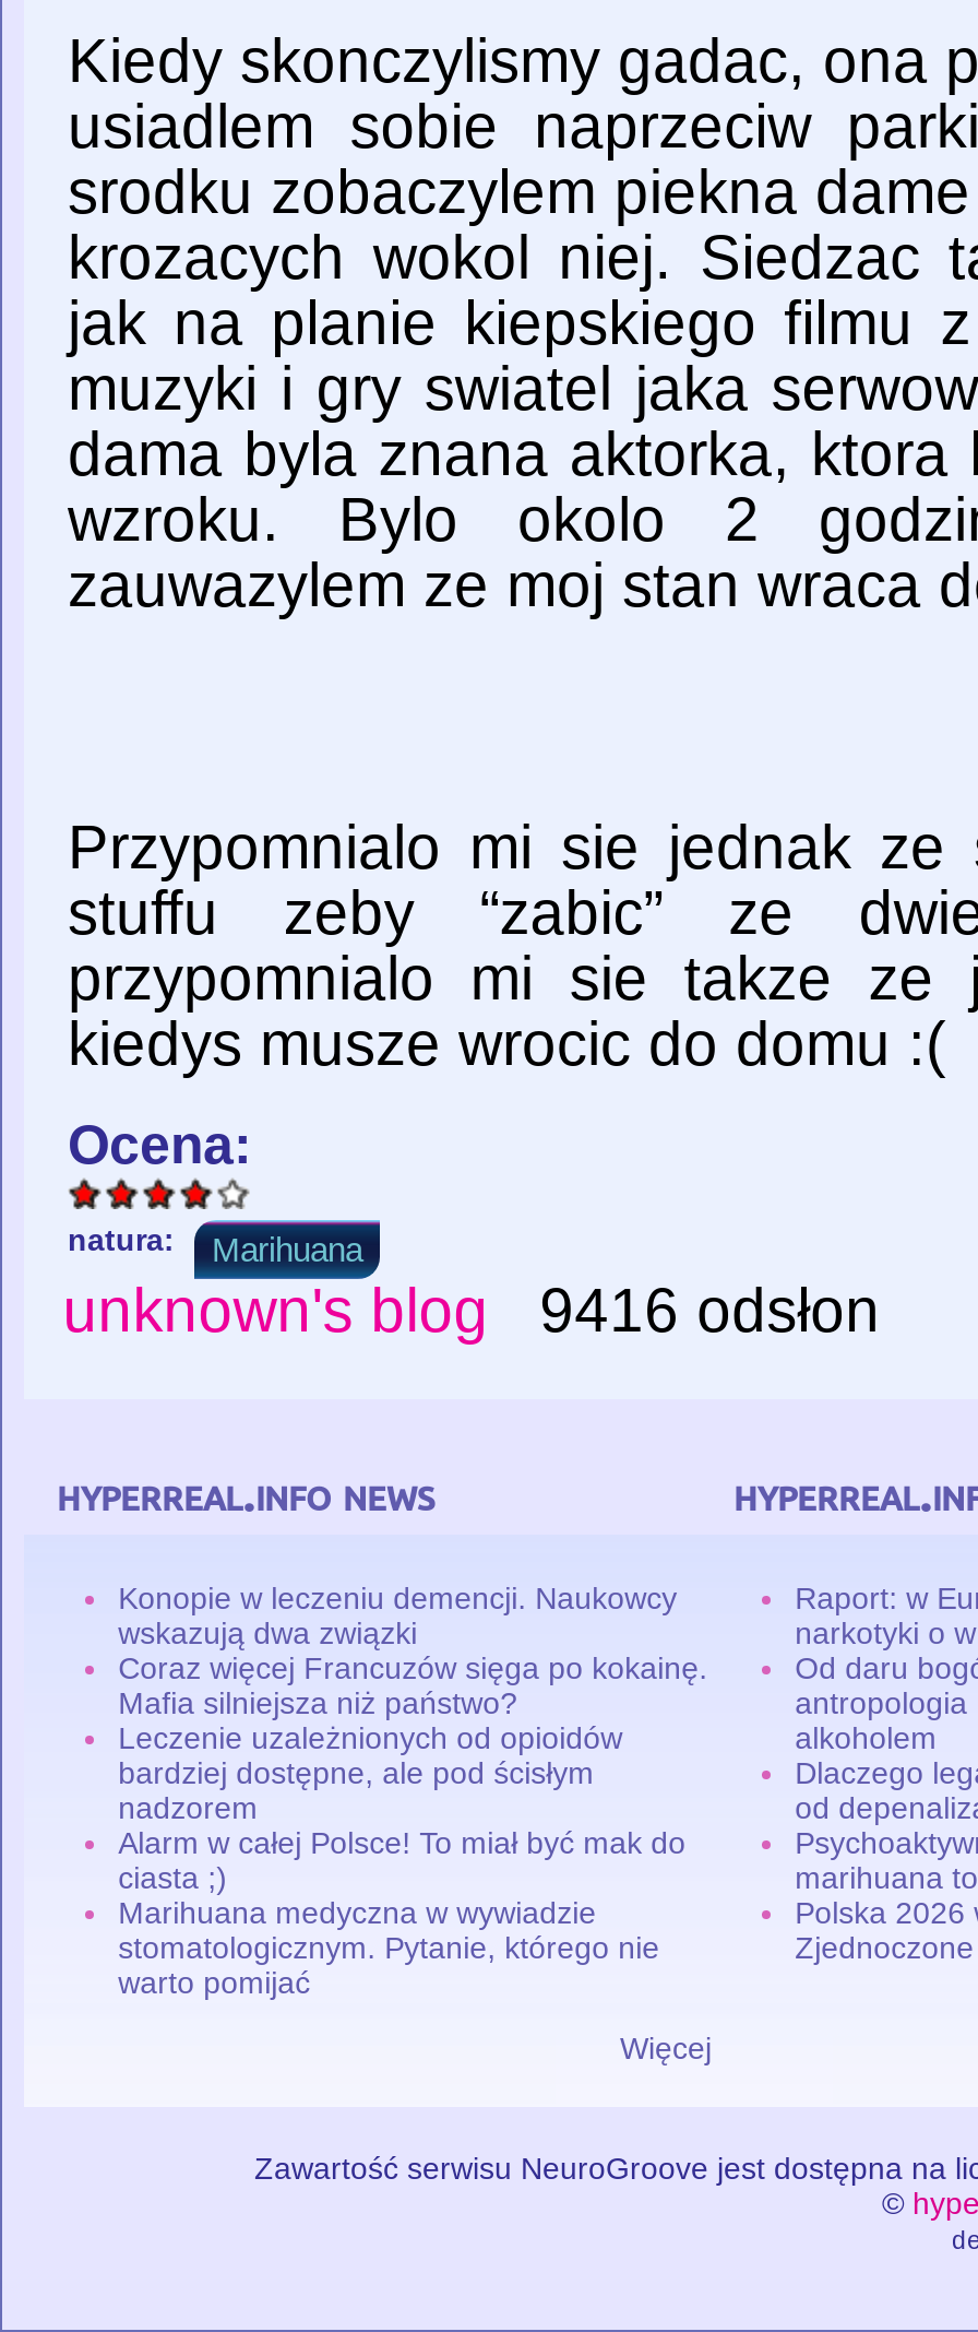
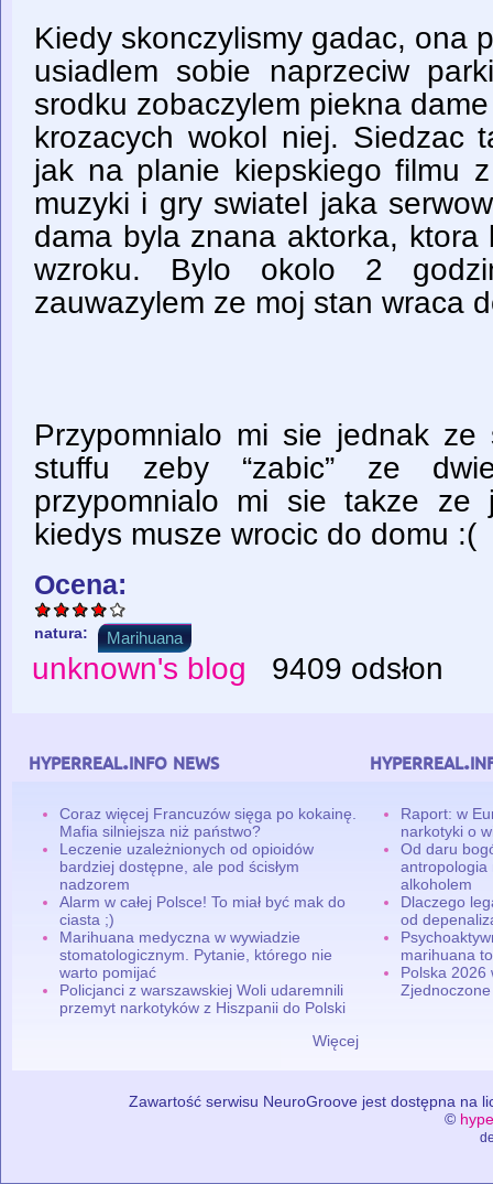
- unknown's blog 9416 odsłon
+ unknown's blog 9409 odsłon

- Konopie w leczeniu demencji. Naukowcy
- wskazują dwa związki

moved up: Coraz więcej Francuzów sięga po kokainę. | Mafia silniejsza niż państwo? | Leczenie uzależnionych od opioidów | ... | stomatologicznym. Pytanie, którego nie | warto pomijać

+ Policjanci z warszawskiej Woli udaremnili
+ przemyt narkotyków z Hiszpanii do Polski
